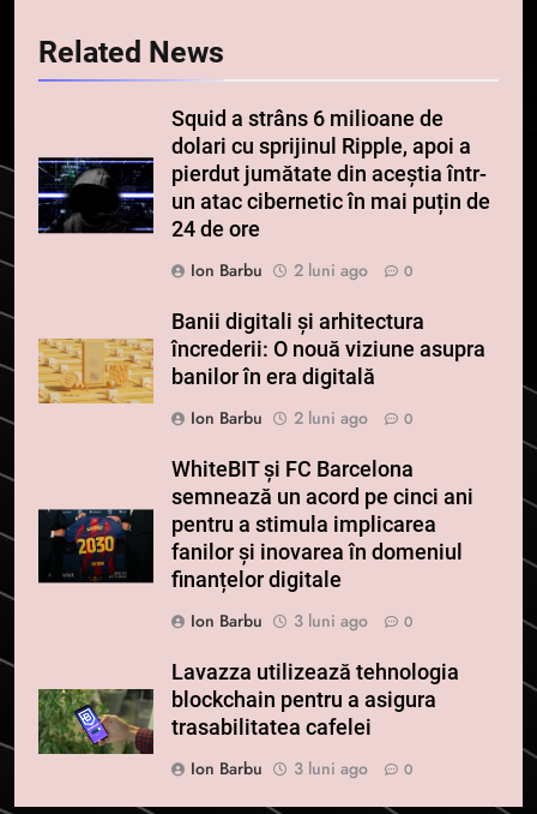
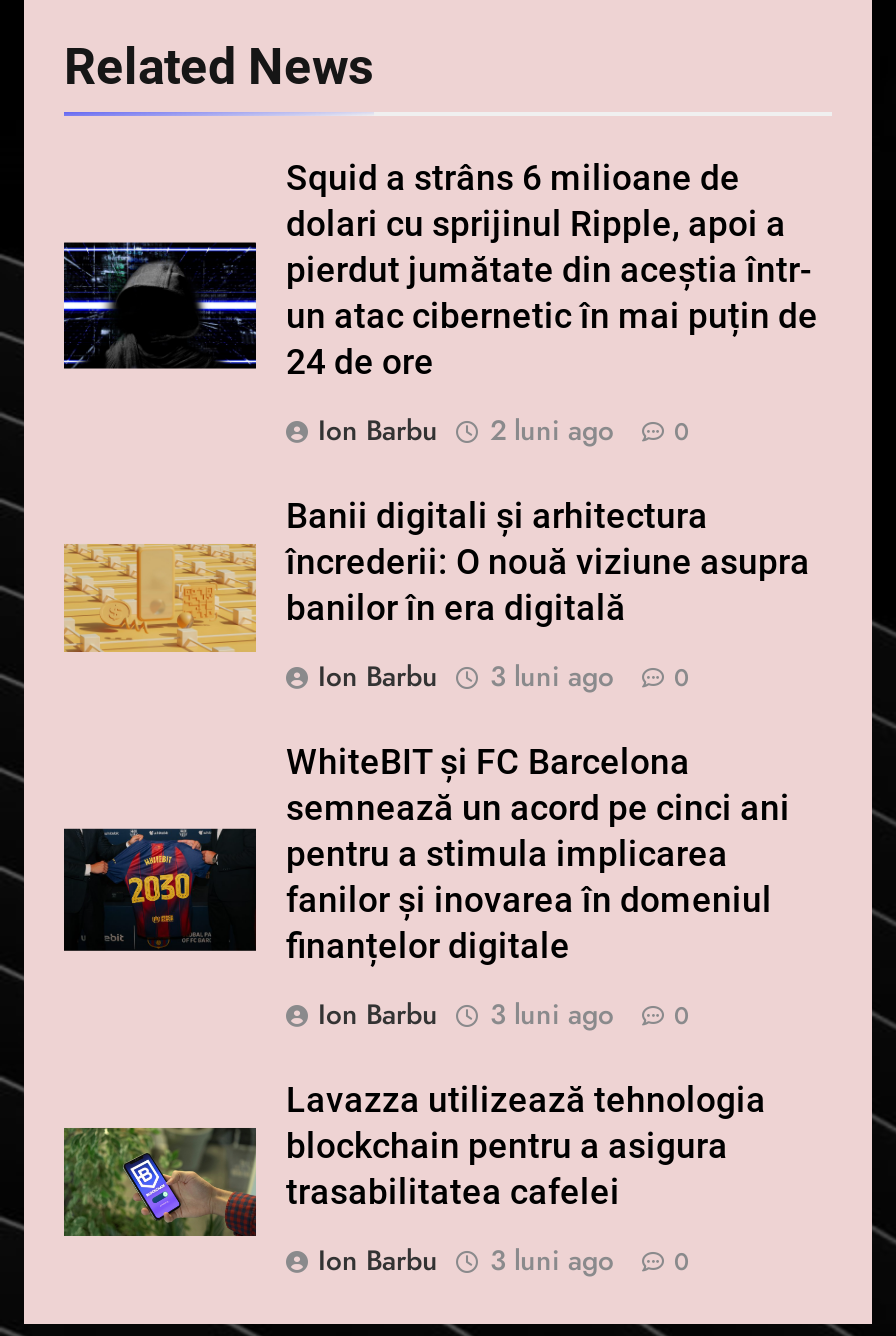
- Ion Barbu 2 luni ago 0
+ Ion Barbu 3 luni ago 0
